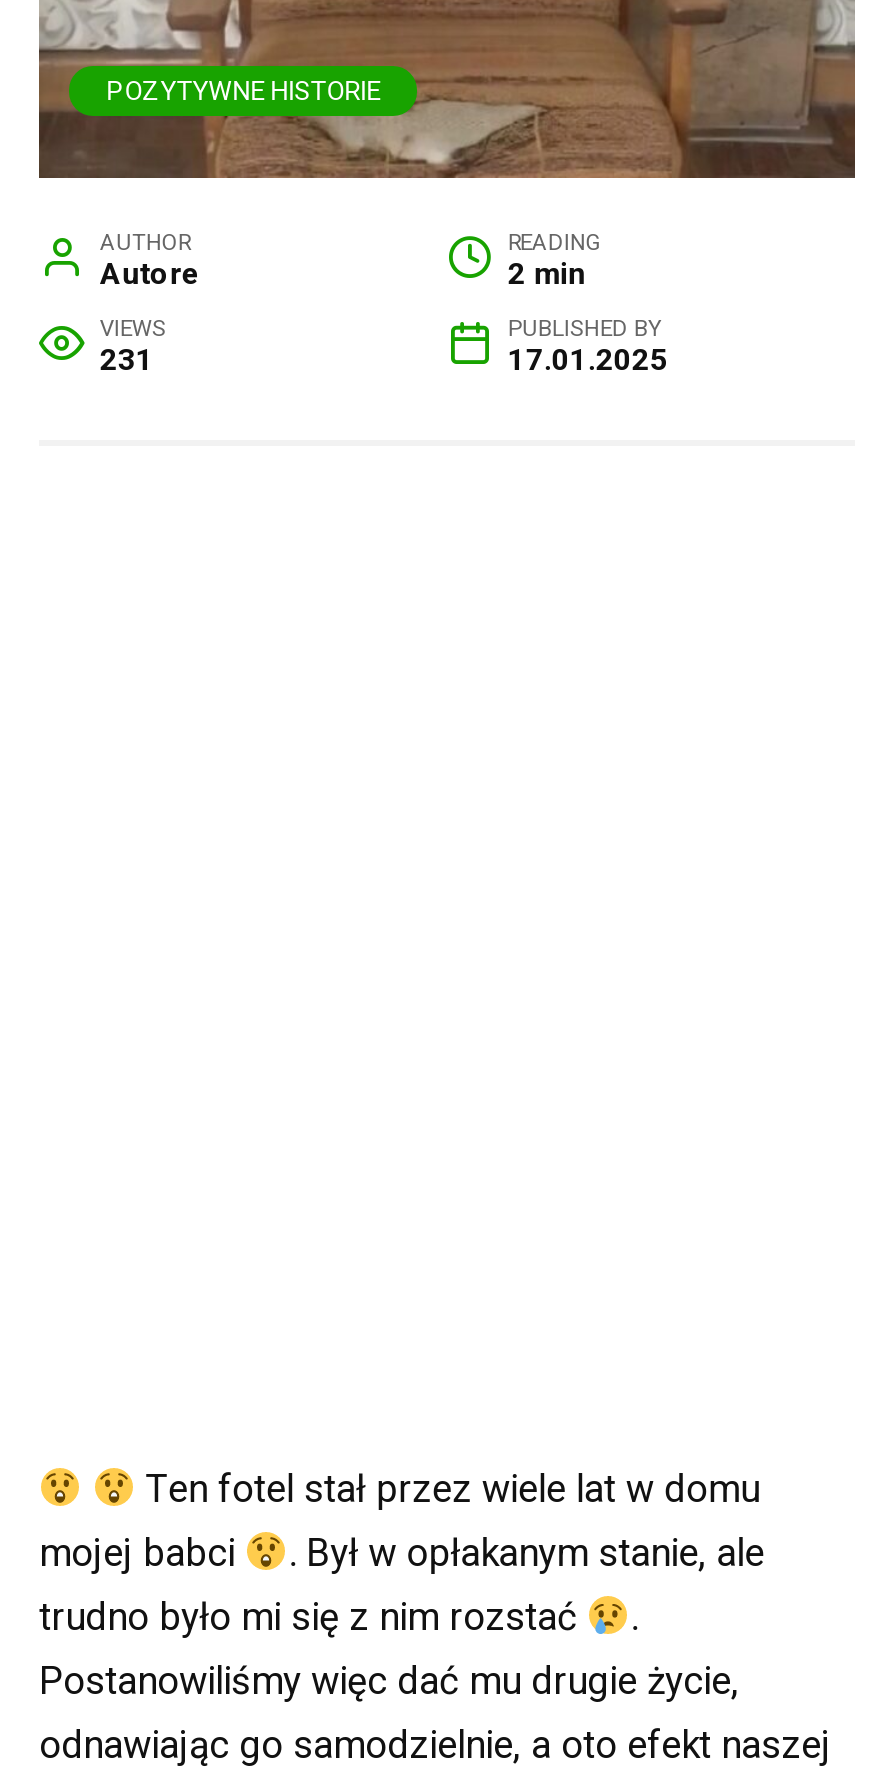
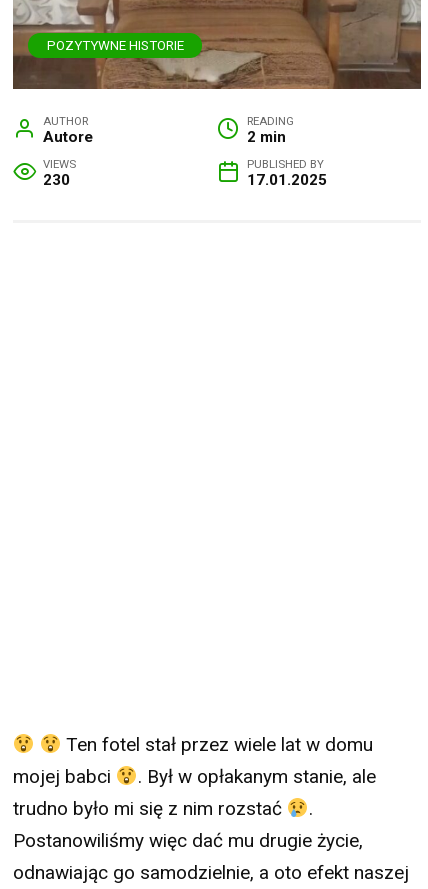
- 231
+ 230
